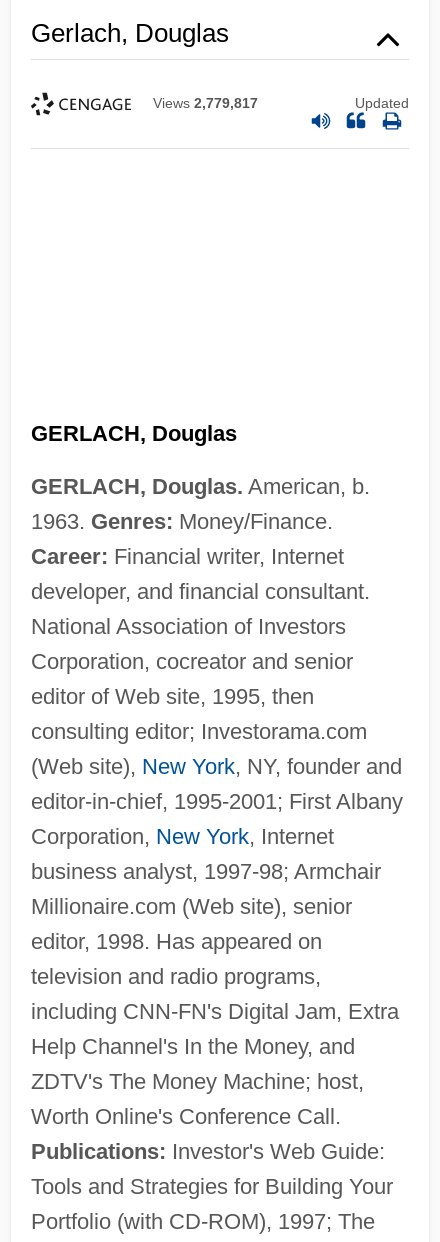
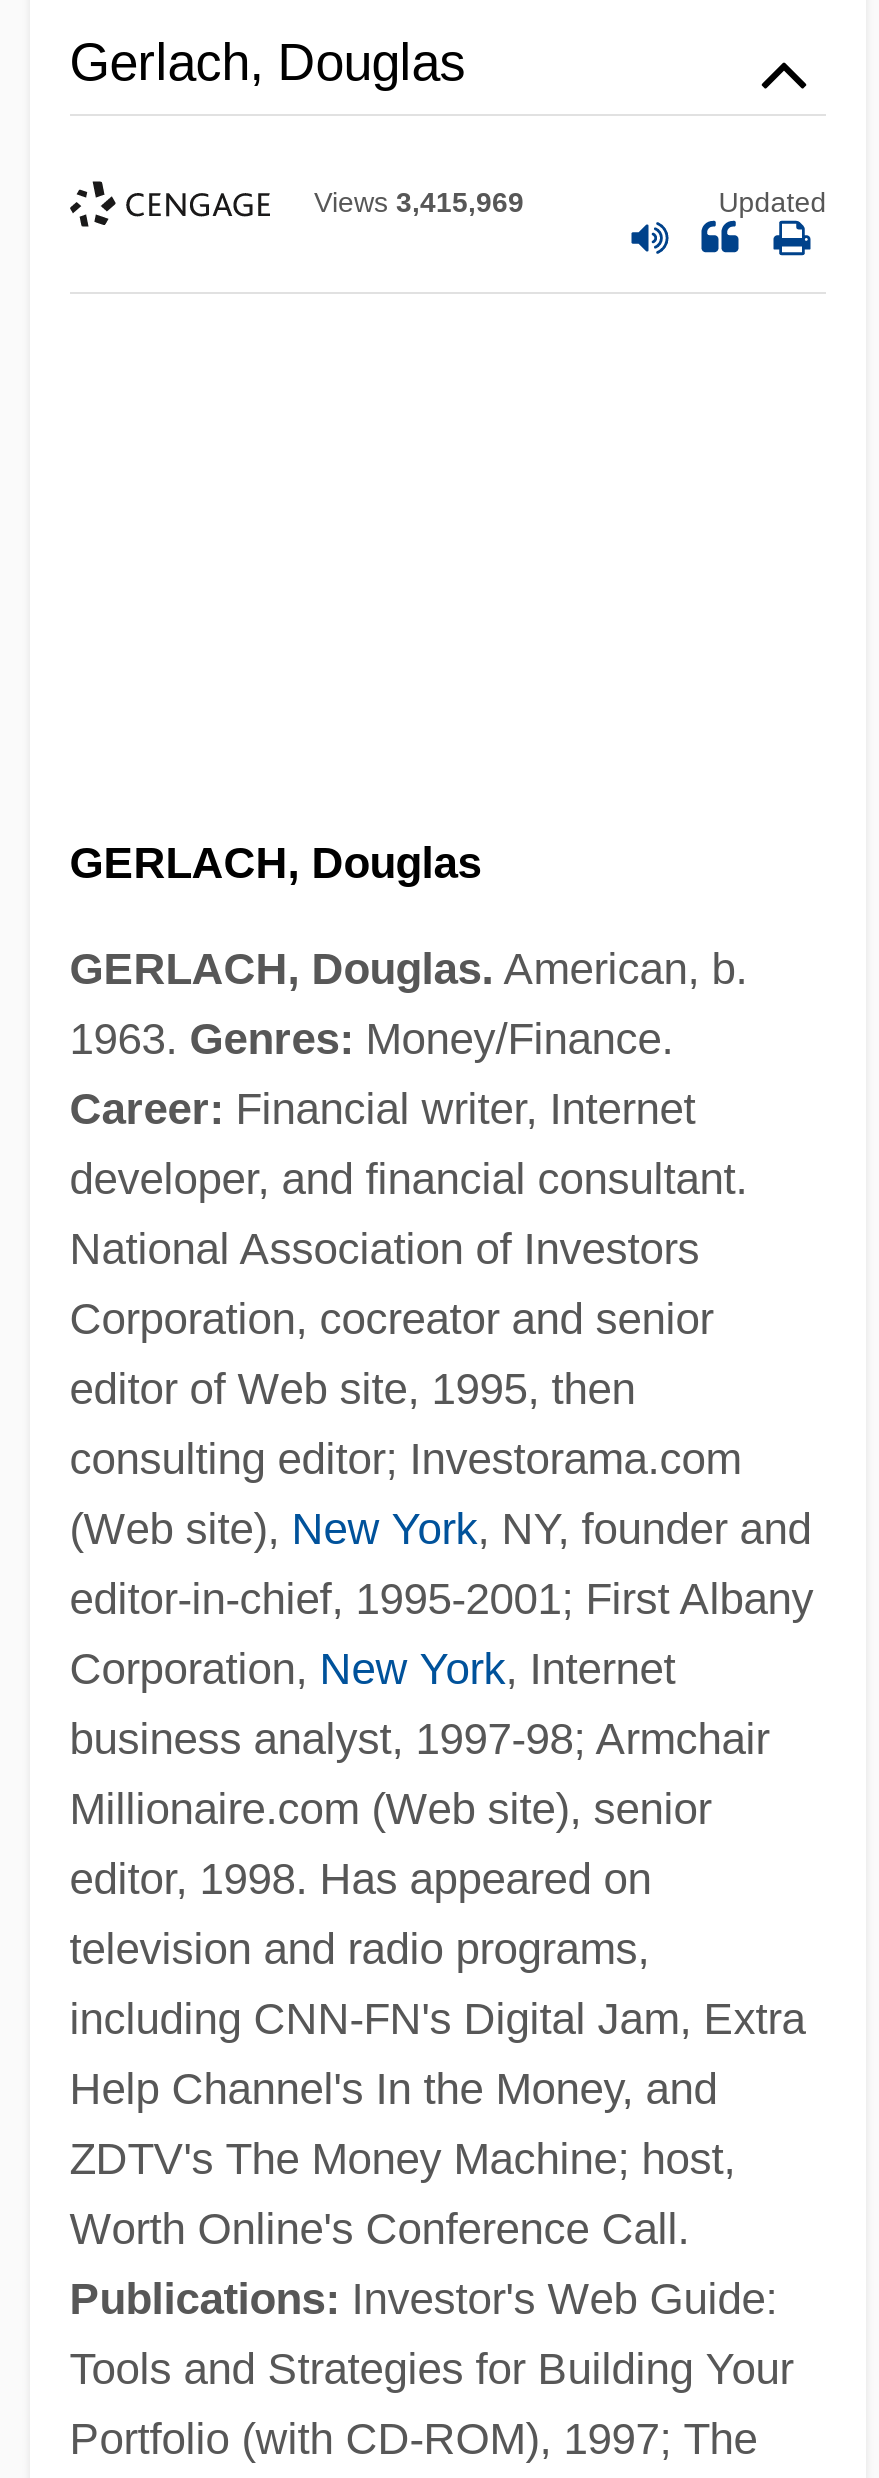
- Views 2,779,817
+ Views 3,415,969
